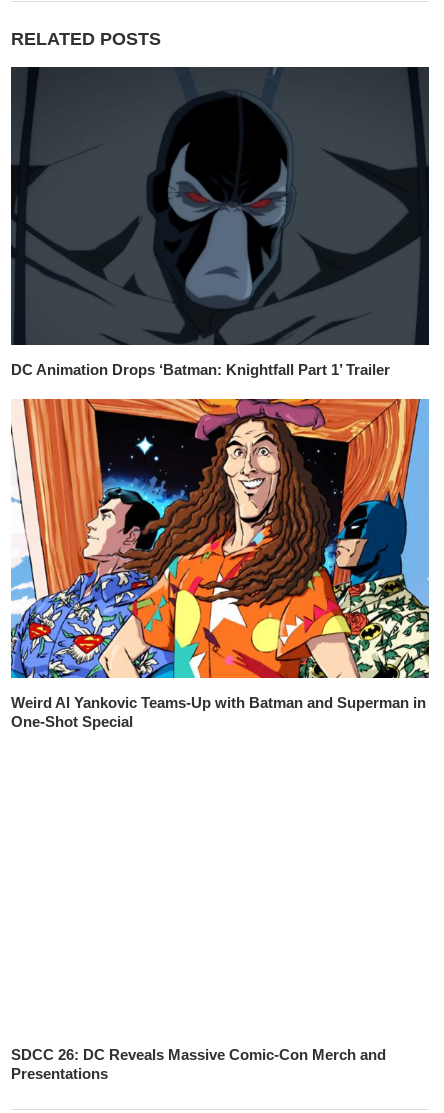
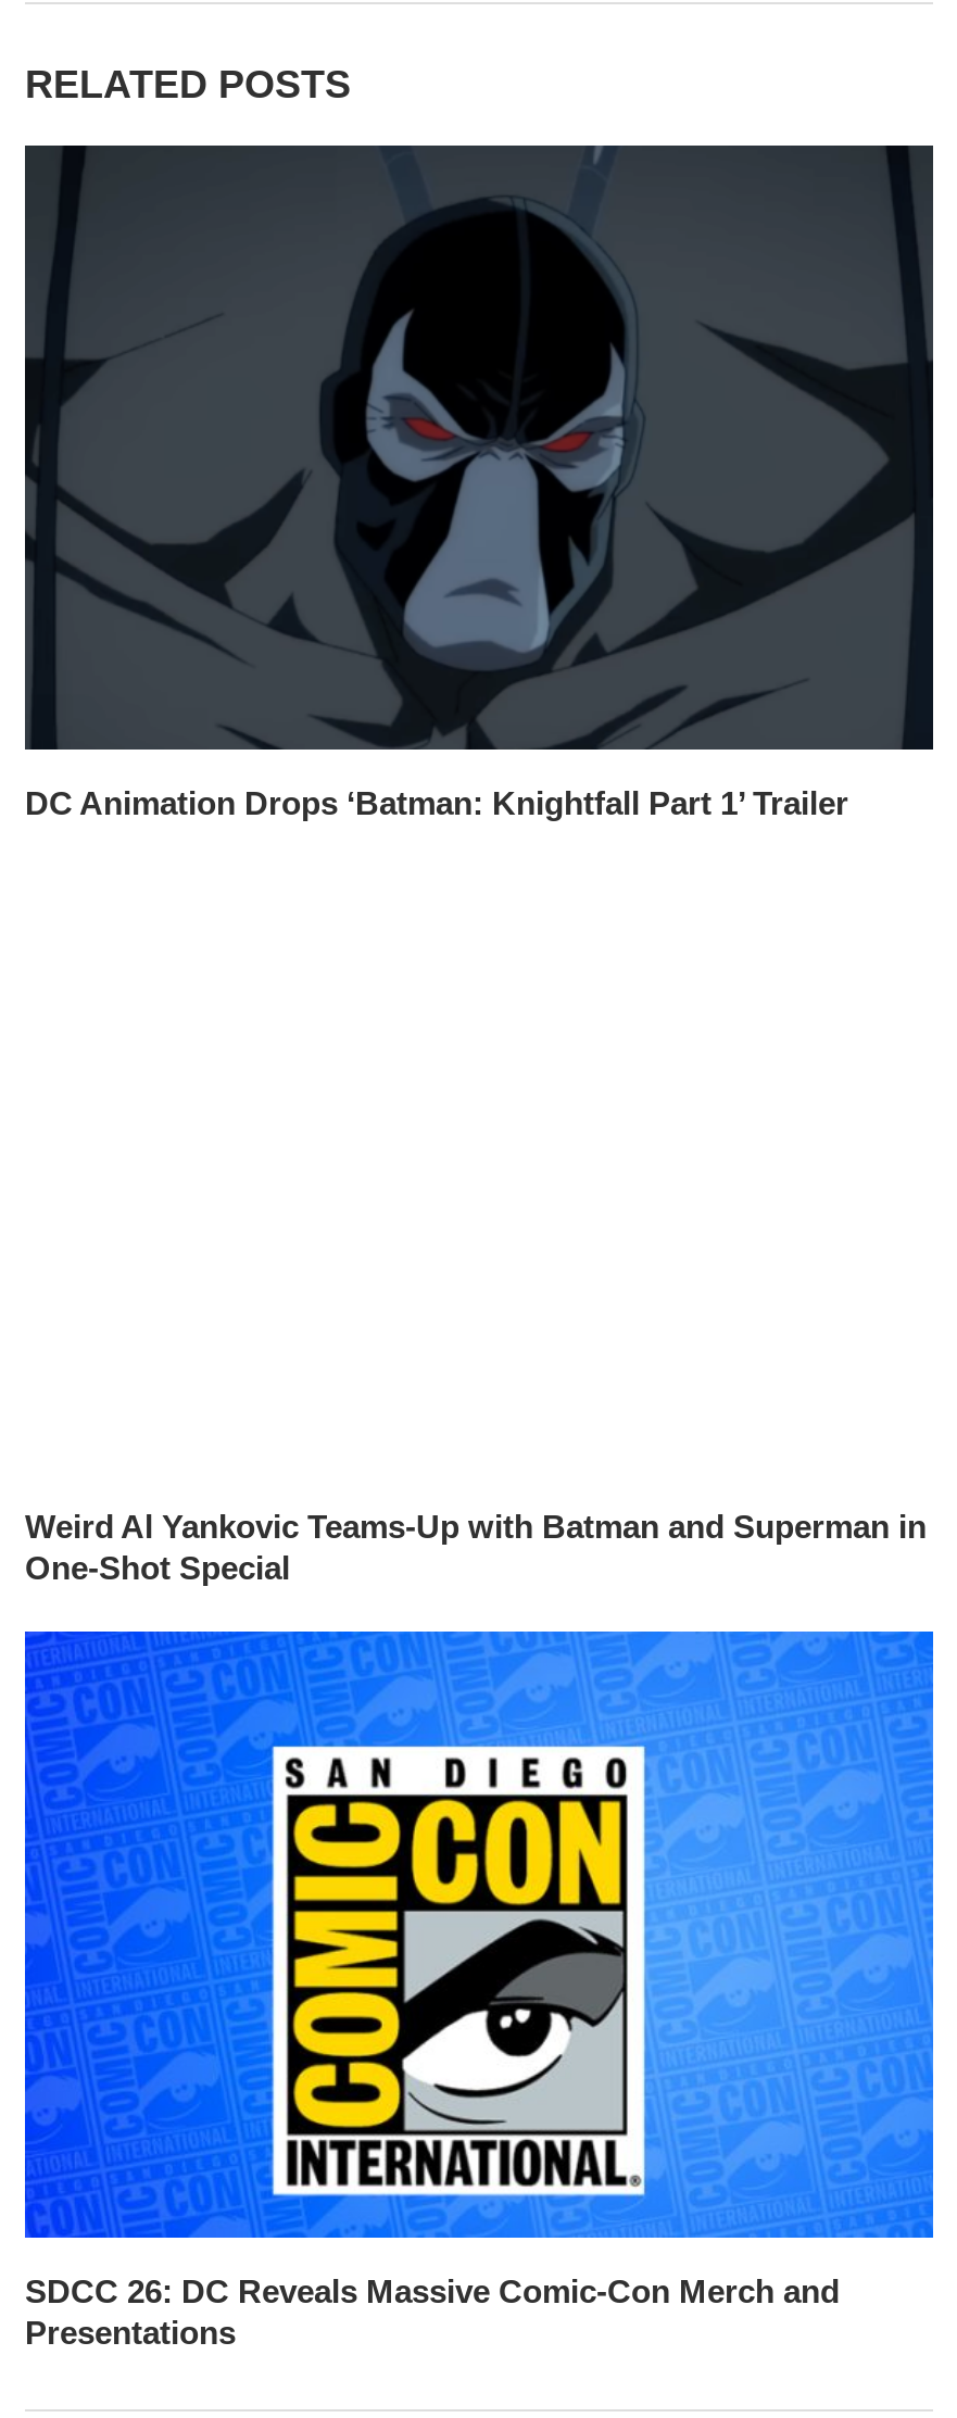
- [image]

+ [image]
